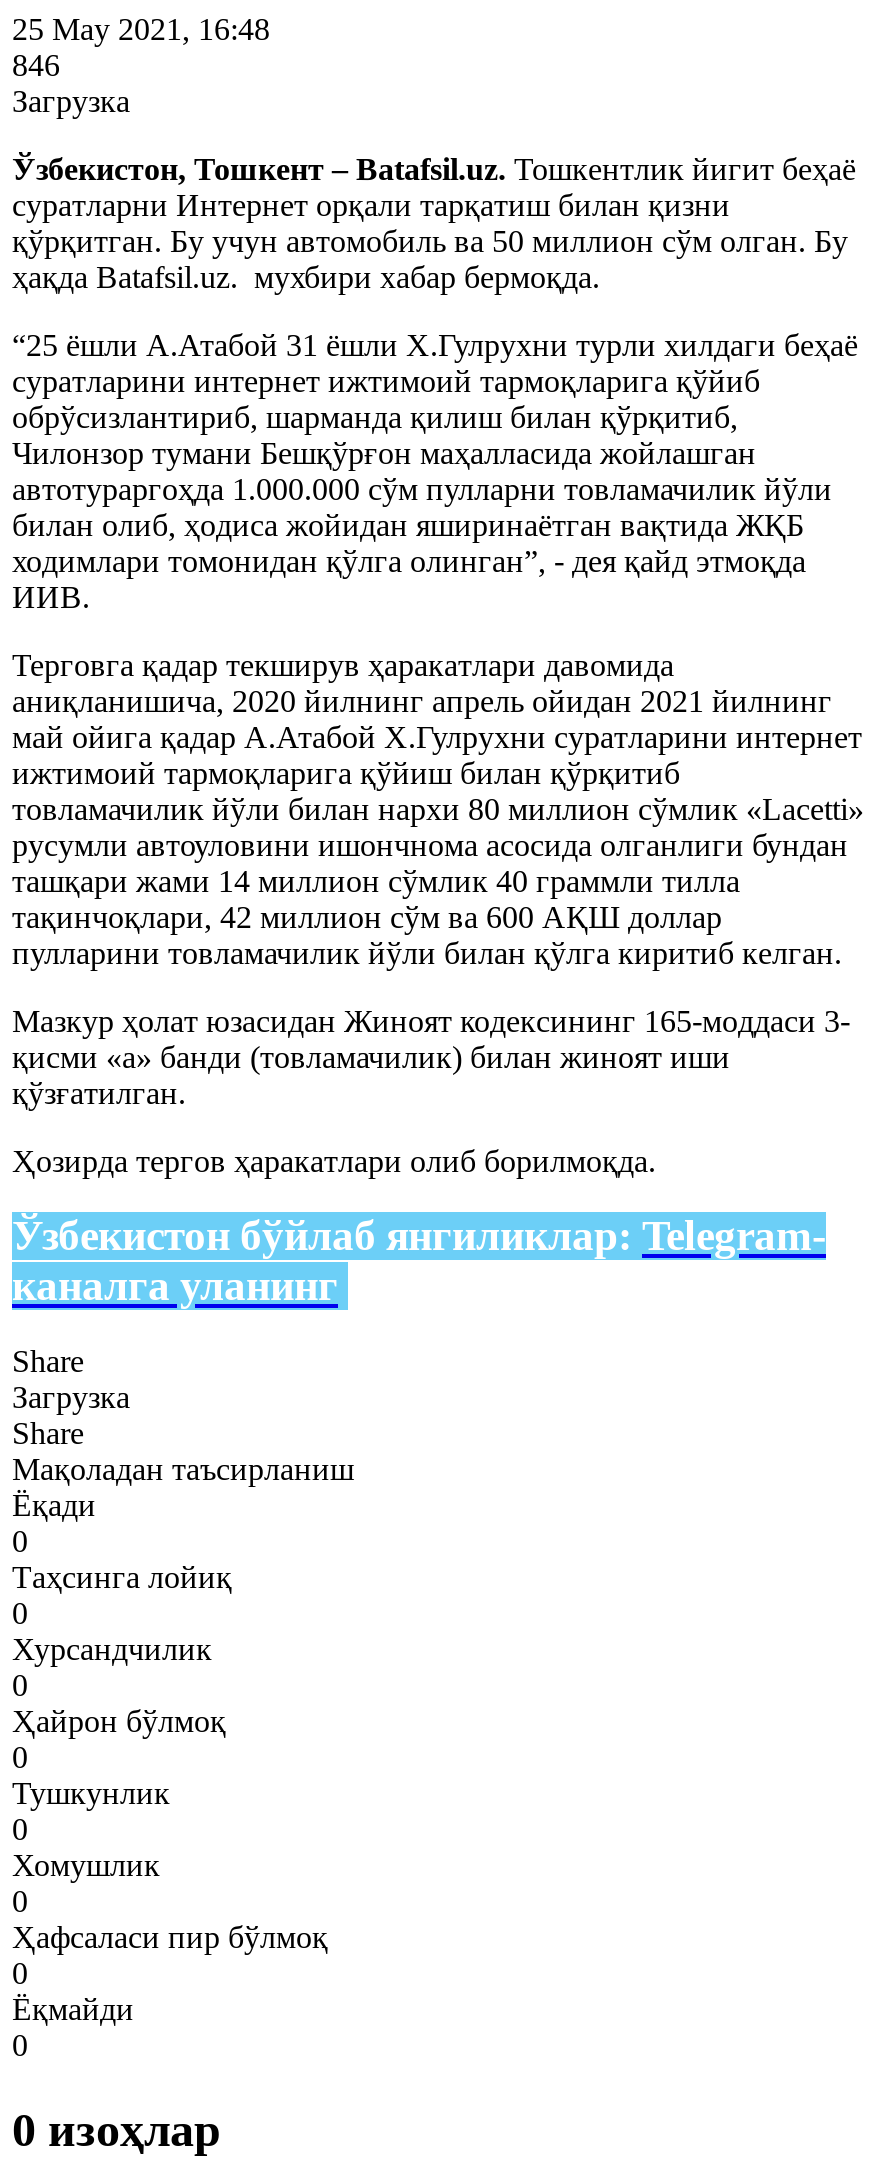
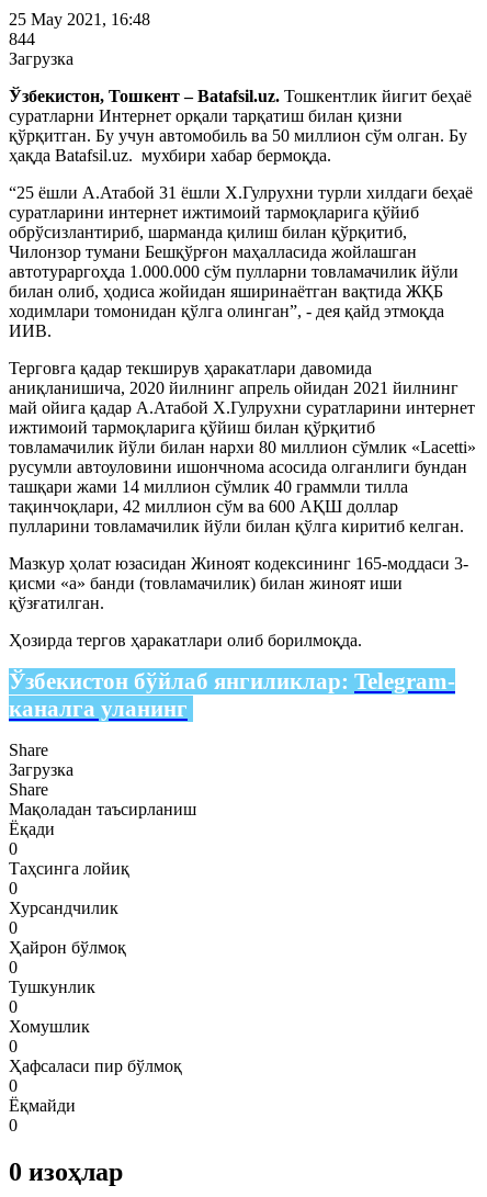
- 846
+ 844
